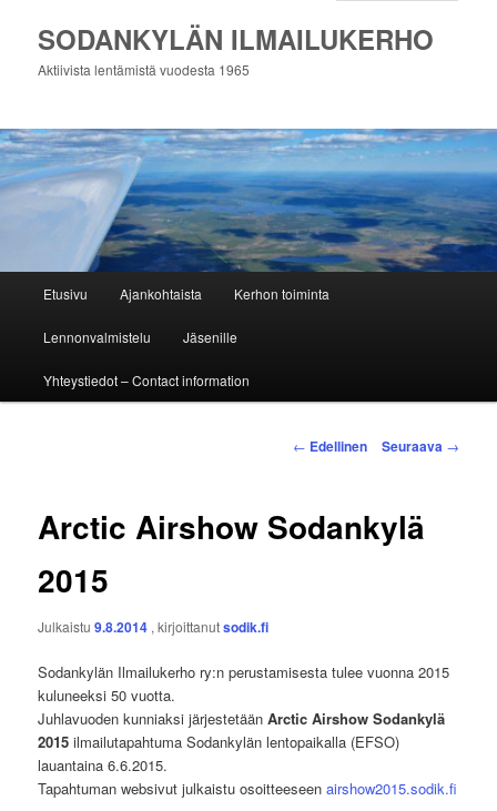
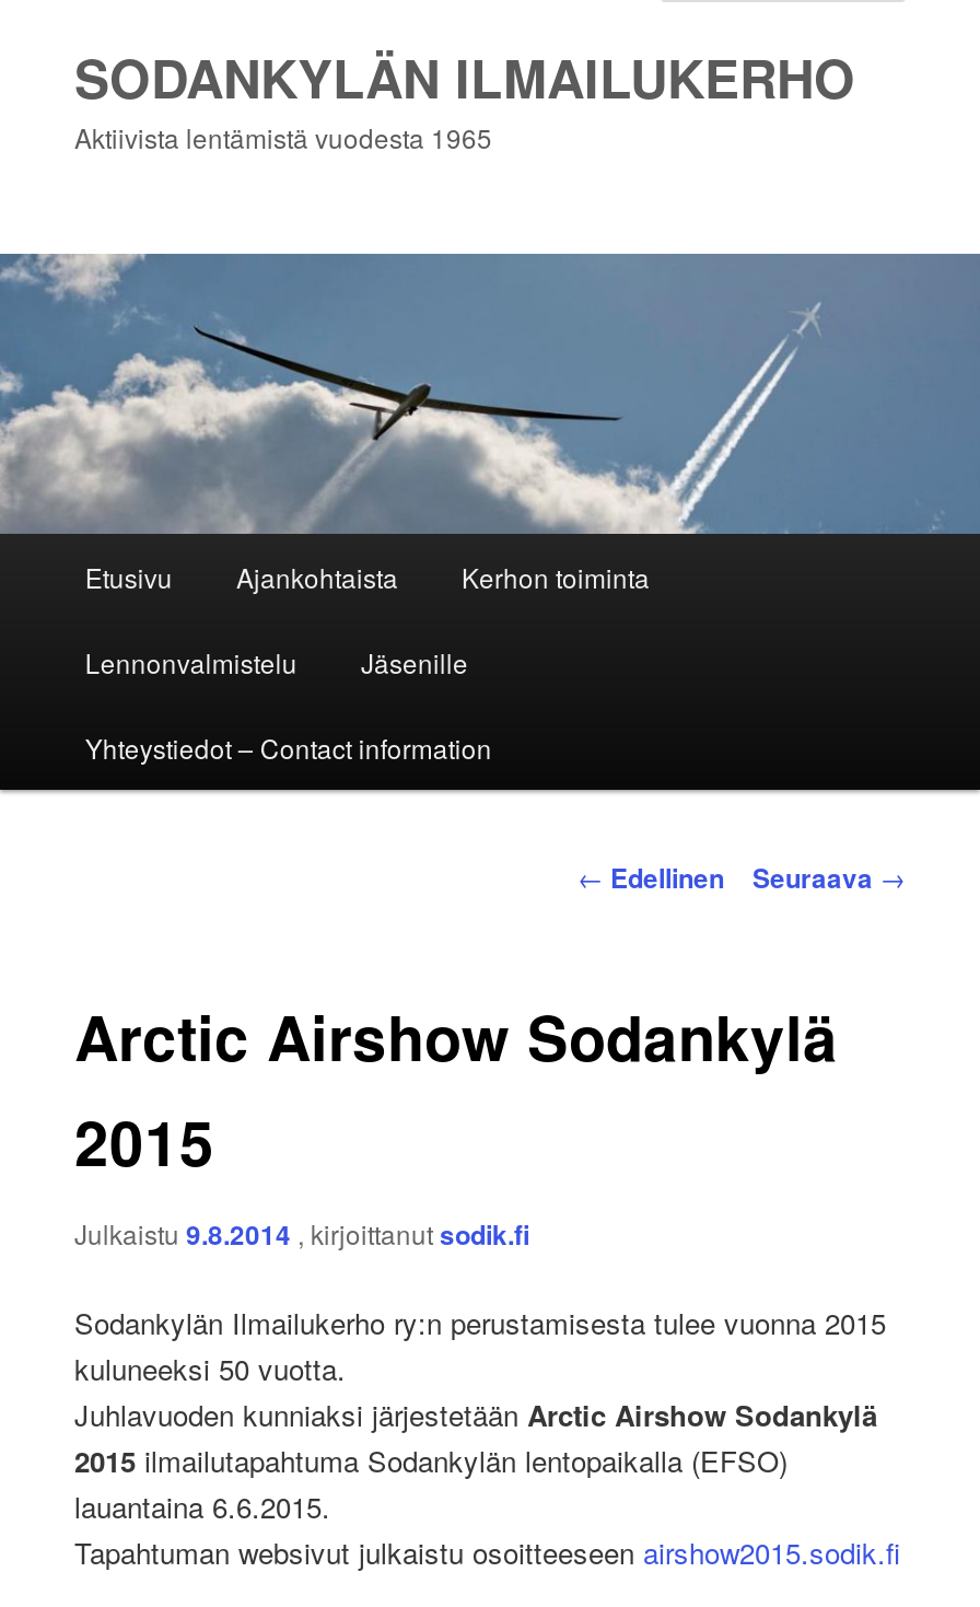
- [image]
+ [image]
